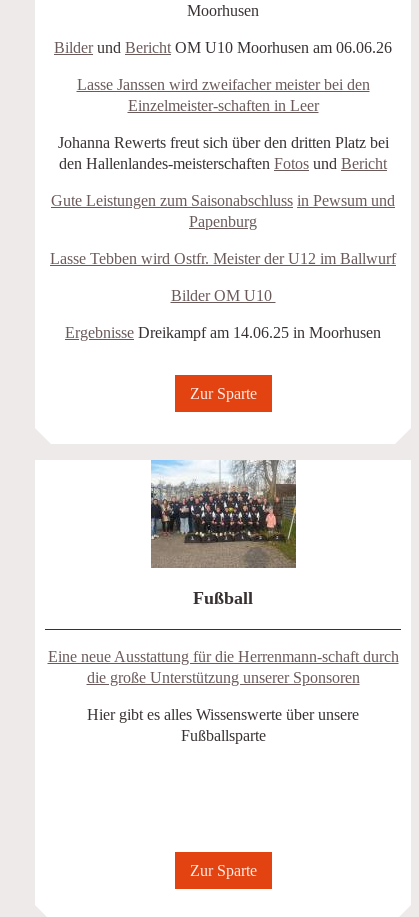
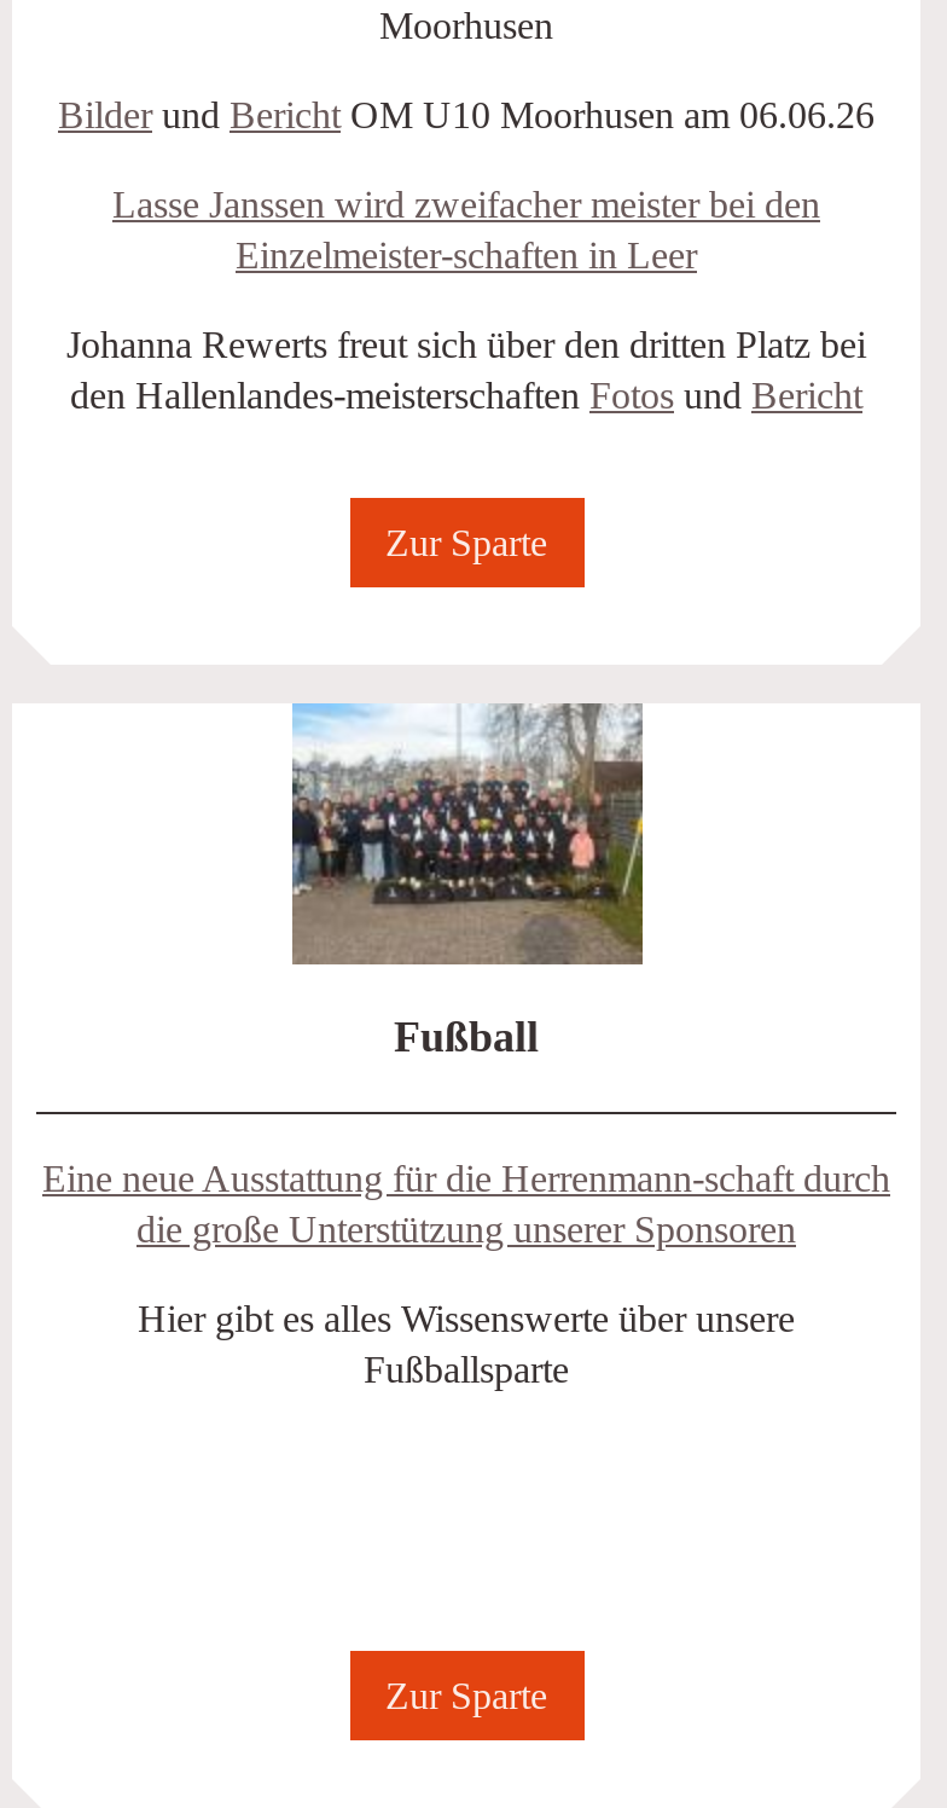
- Gute Leistungen zum Saisonabschluss in Pewsum und
- Papenburg
- Lasse Tebben wird Ostfr. Meister der U12 im Ballwurf
- Bilder OM U10
- Ergebnisse Dreikampf am 14.06.25 in Moorhusen
